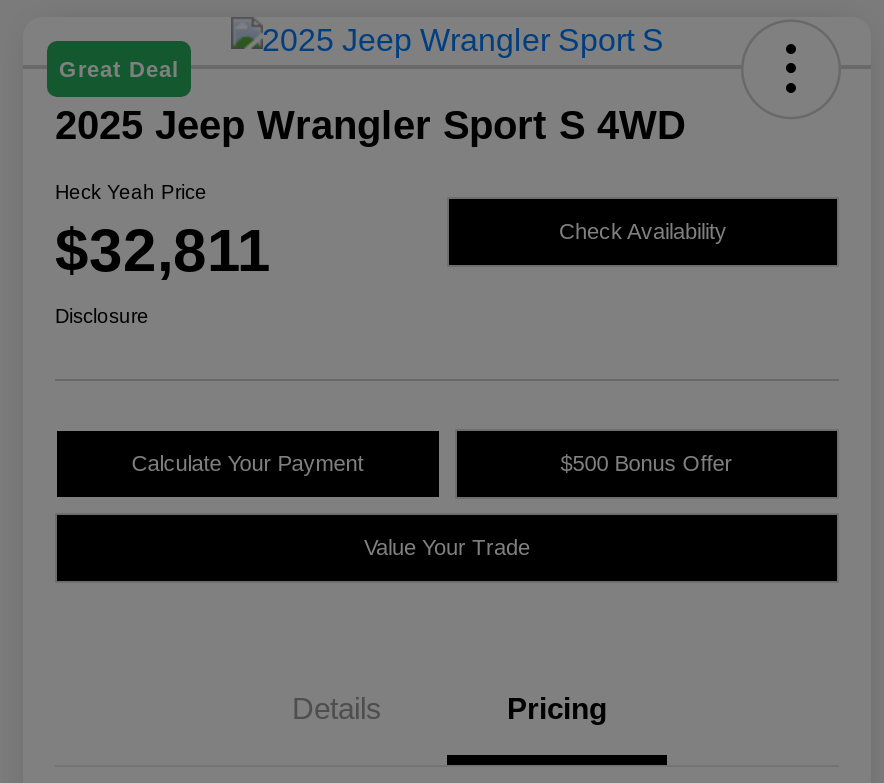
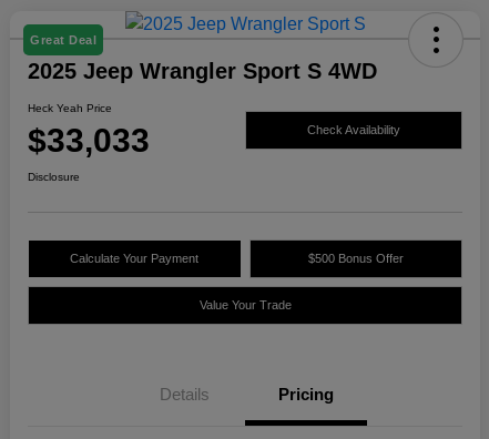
- $32,811
+ $33,033
